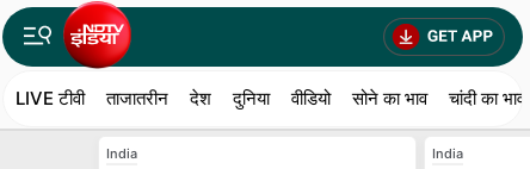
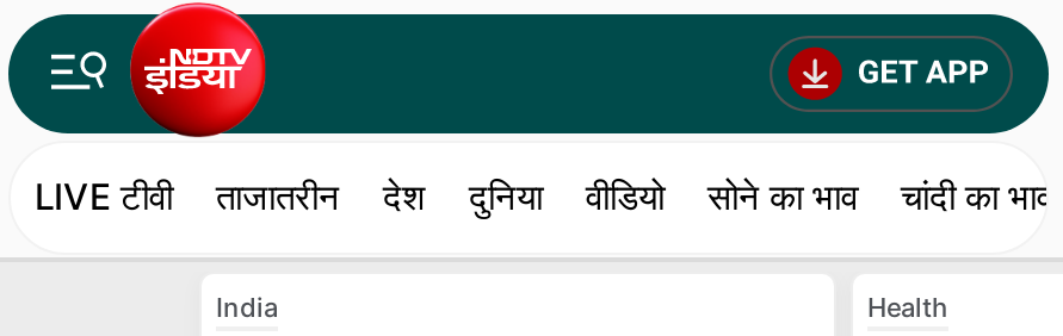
- India
+ Health
